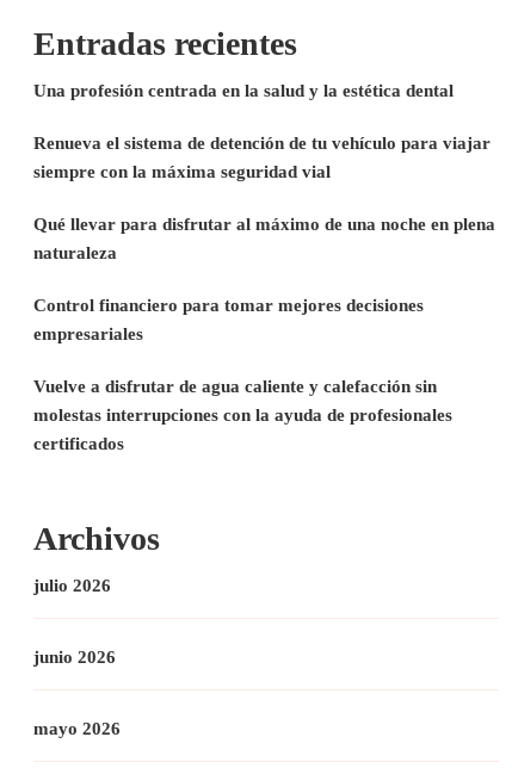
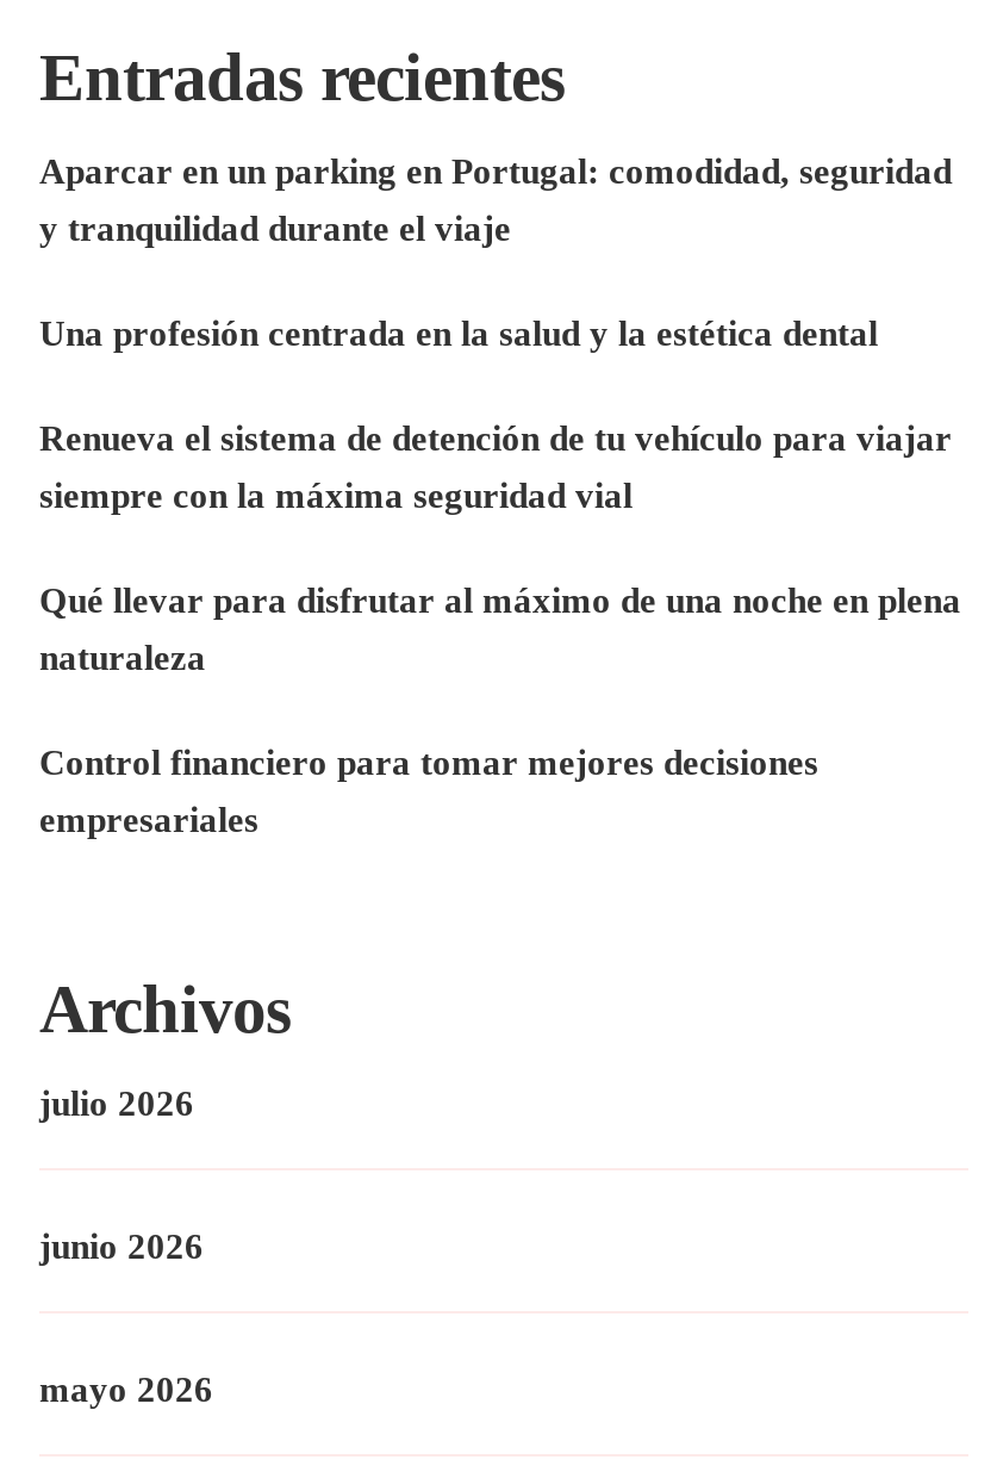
+ Aparcar en un parking en Portugal: comodidad, seguridad
+ y tranquilidad durante el viaje

moved down: Una profesión centrada en la salud y la estética dental | Renueva el sistema de detención de tu vehículo para viajar | siempre con la máxima seguridad vial | Qué llevar para disfrutar al máximo de una noche en plena | naturaleza | Control financiero para tomar mejores decisiones | empresariales

- Vuelve a disfrutar de agua caliente y calefacción sin
- molestas interrupciones con la ayuda de profesionales
- certificados
